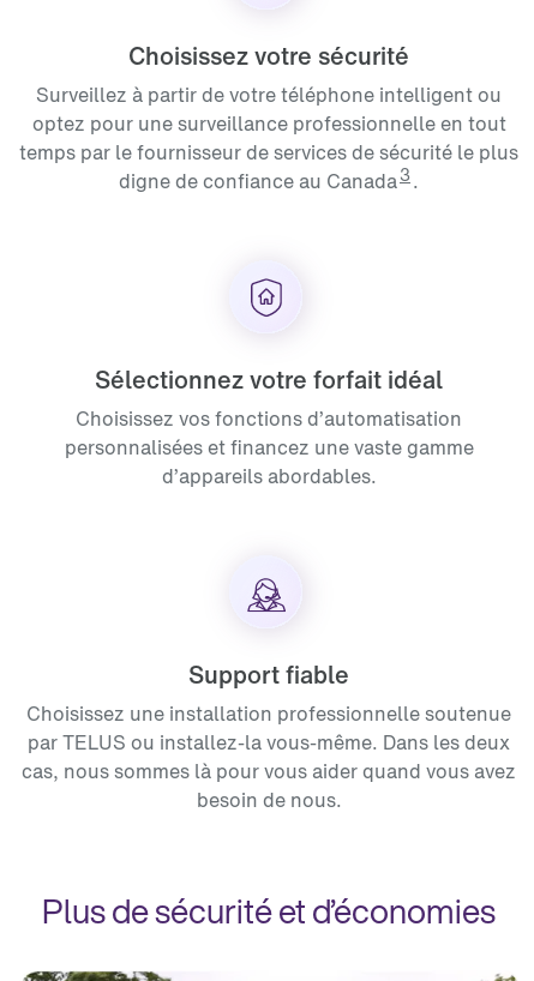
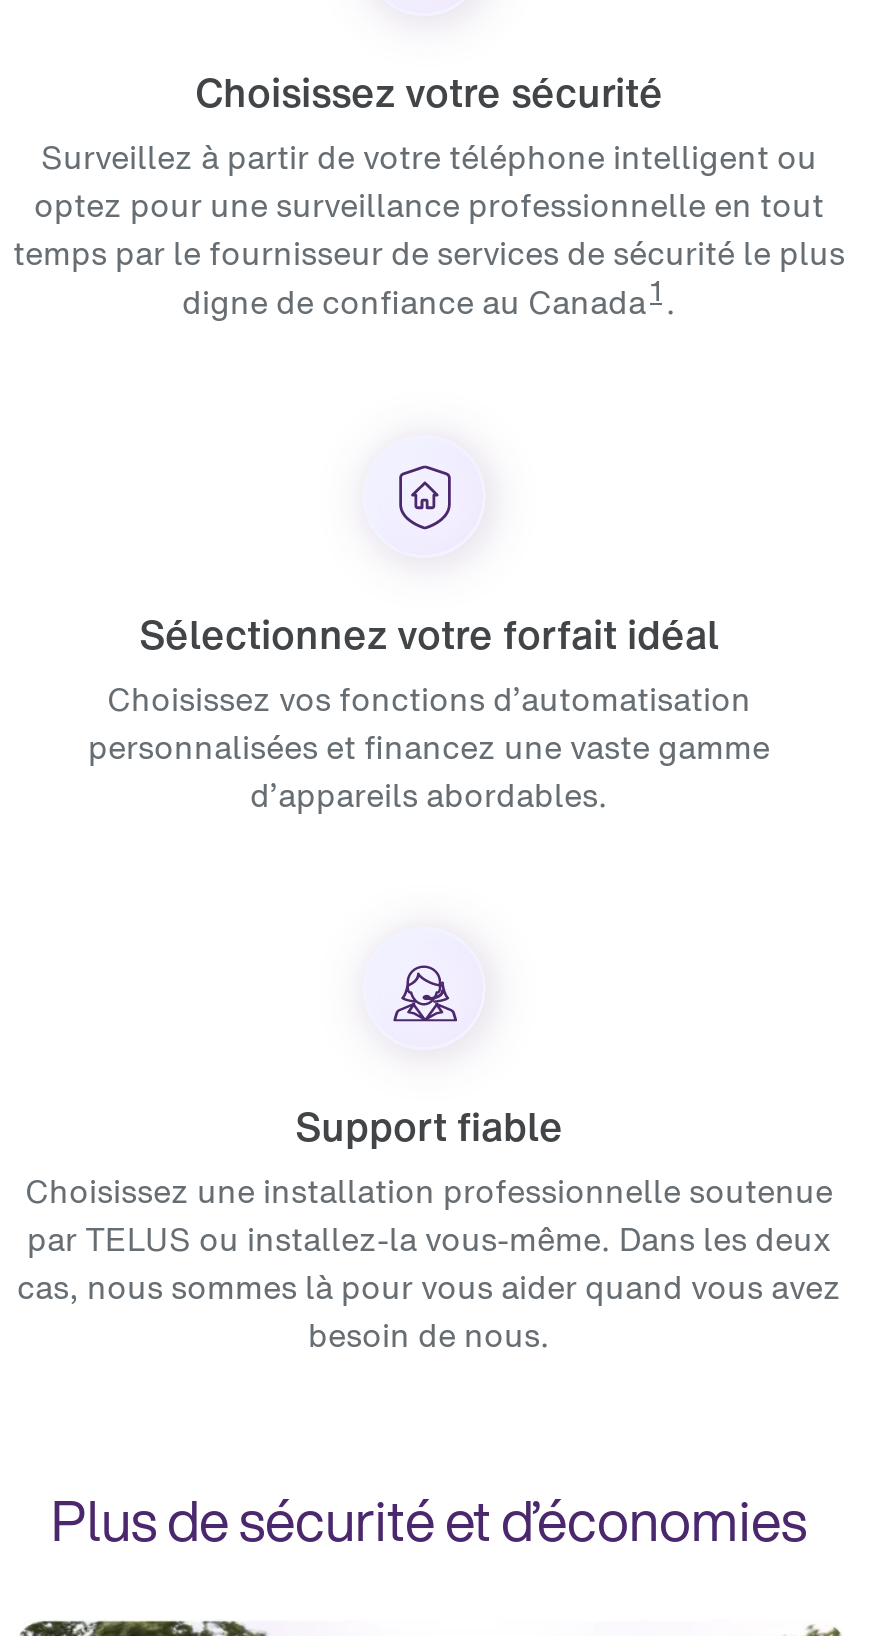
- digne de confiance au Canada 3 .
+ digne de confiance au Canada 1 .
